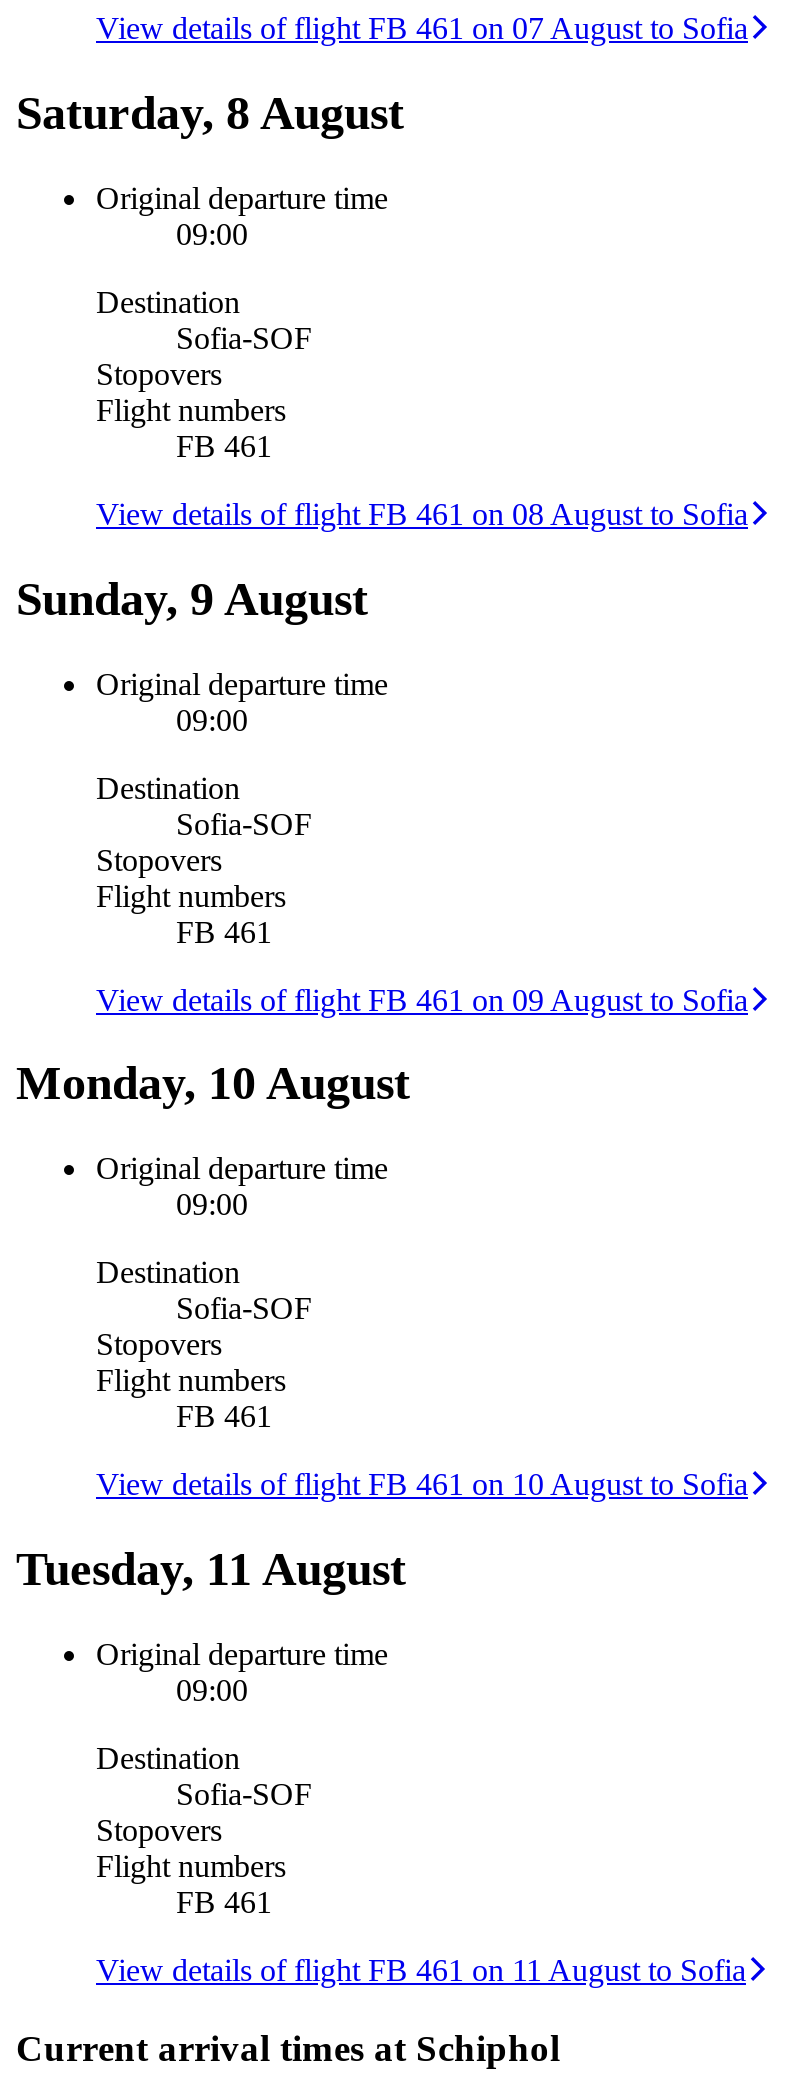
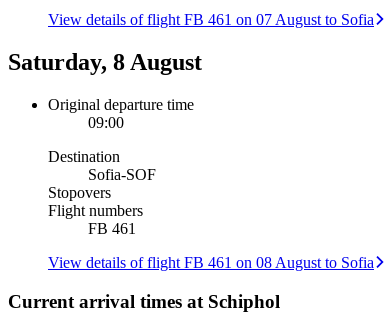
- Sunday, 9 August
- Original departure time
- 09:00
- Destination
- Sofia-SOF
- Stopovers
- Flight numbers
- FB 461
- View details of flight FB 461 on 09 August to Sofia
- Monday, 10 August
- Original departure time
- 09:00
- Destination
- Sofia-SOF
- Stopovers
- Flight numbers
- FB 461
- View details of flight FB 461 on 10 August to Sofia
- Tuesday, 11 August
- Original departure time
- 09:00
- Destination
- Sofia-SOF
- Stopovers
- Flight numbers
- FB 461
- View details of flight FB 461 on 11 August to Sofia
